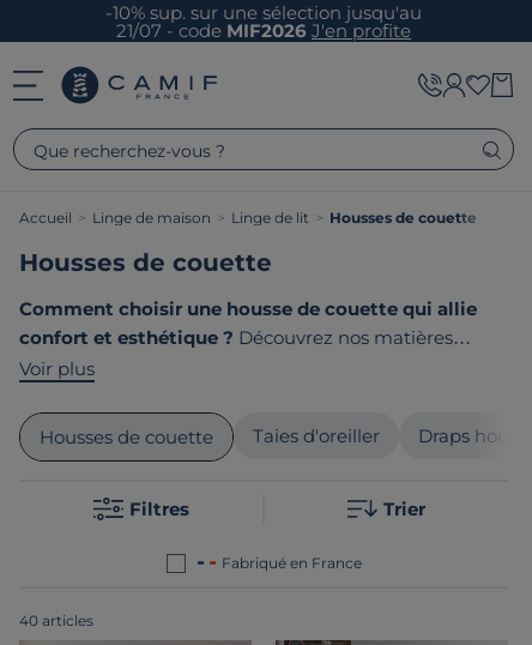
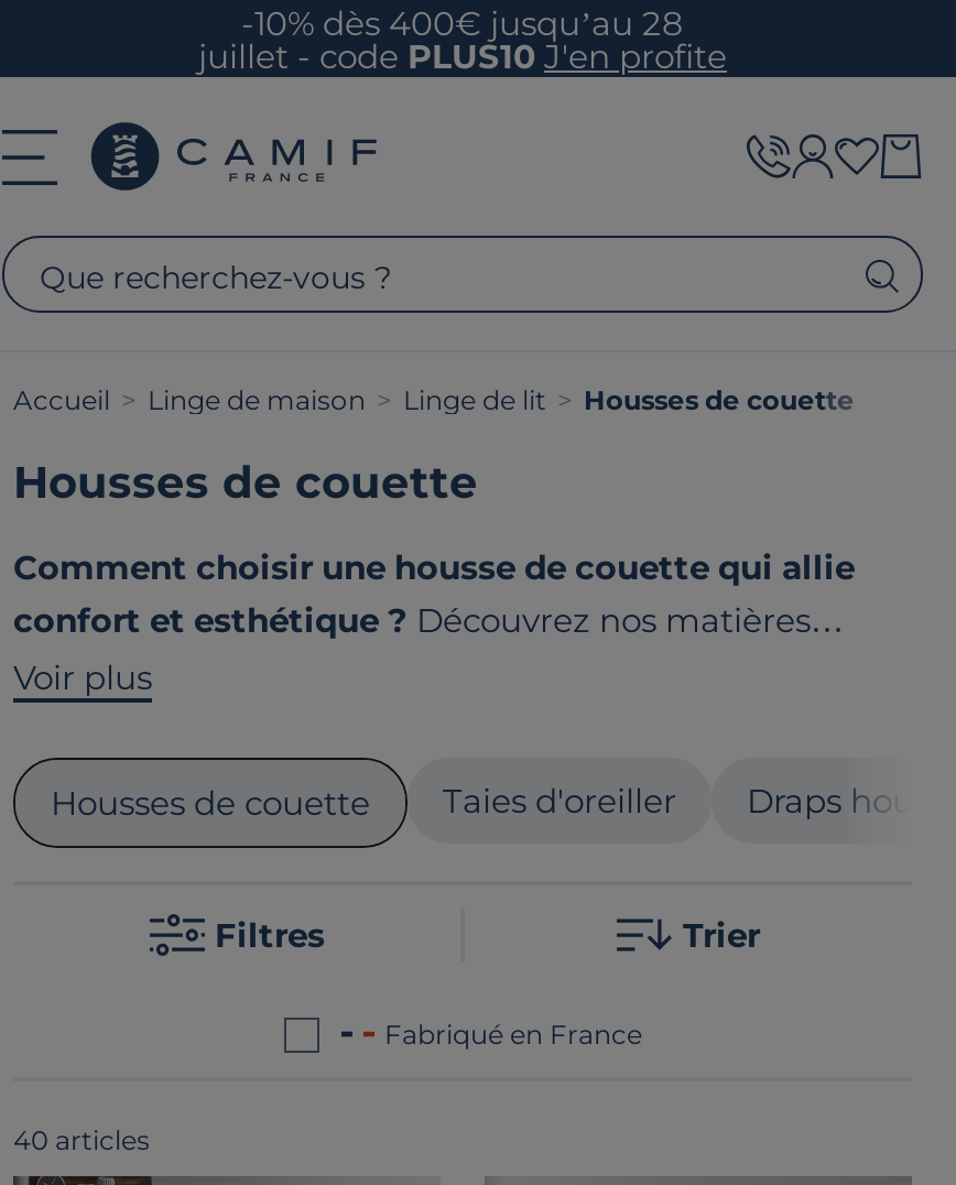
- -10% sup. sur une sélection jusqu'au
- 21/07 - codeMIF2026 J'en profite
+ -10% dès 400€ jusqu’au 28
+ juillet - codePLUS10 J'en profite
